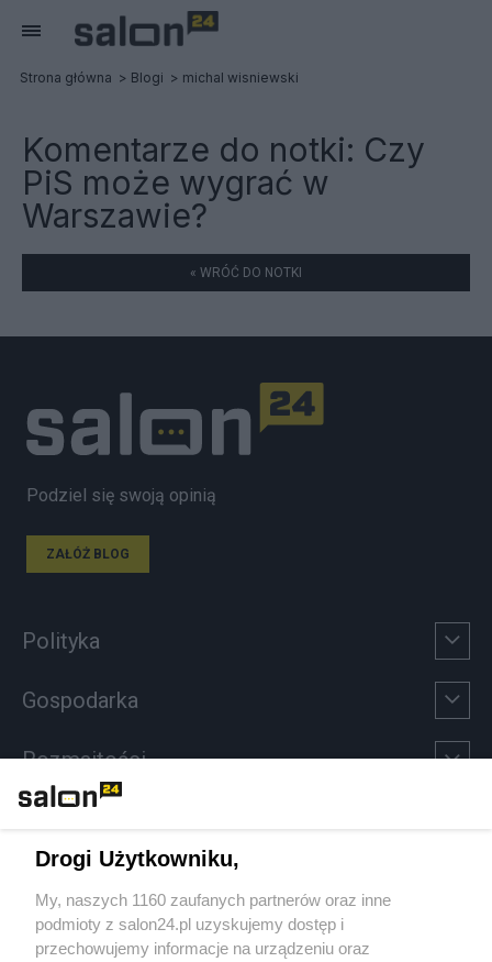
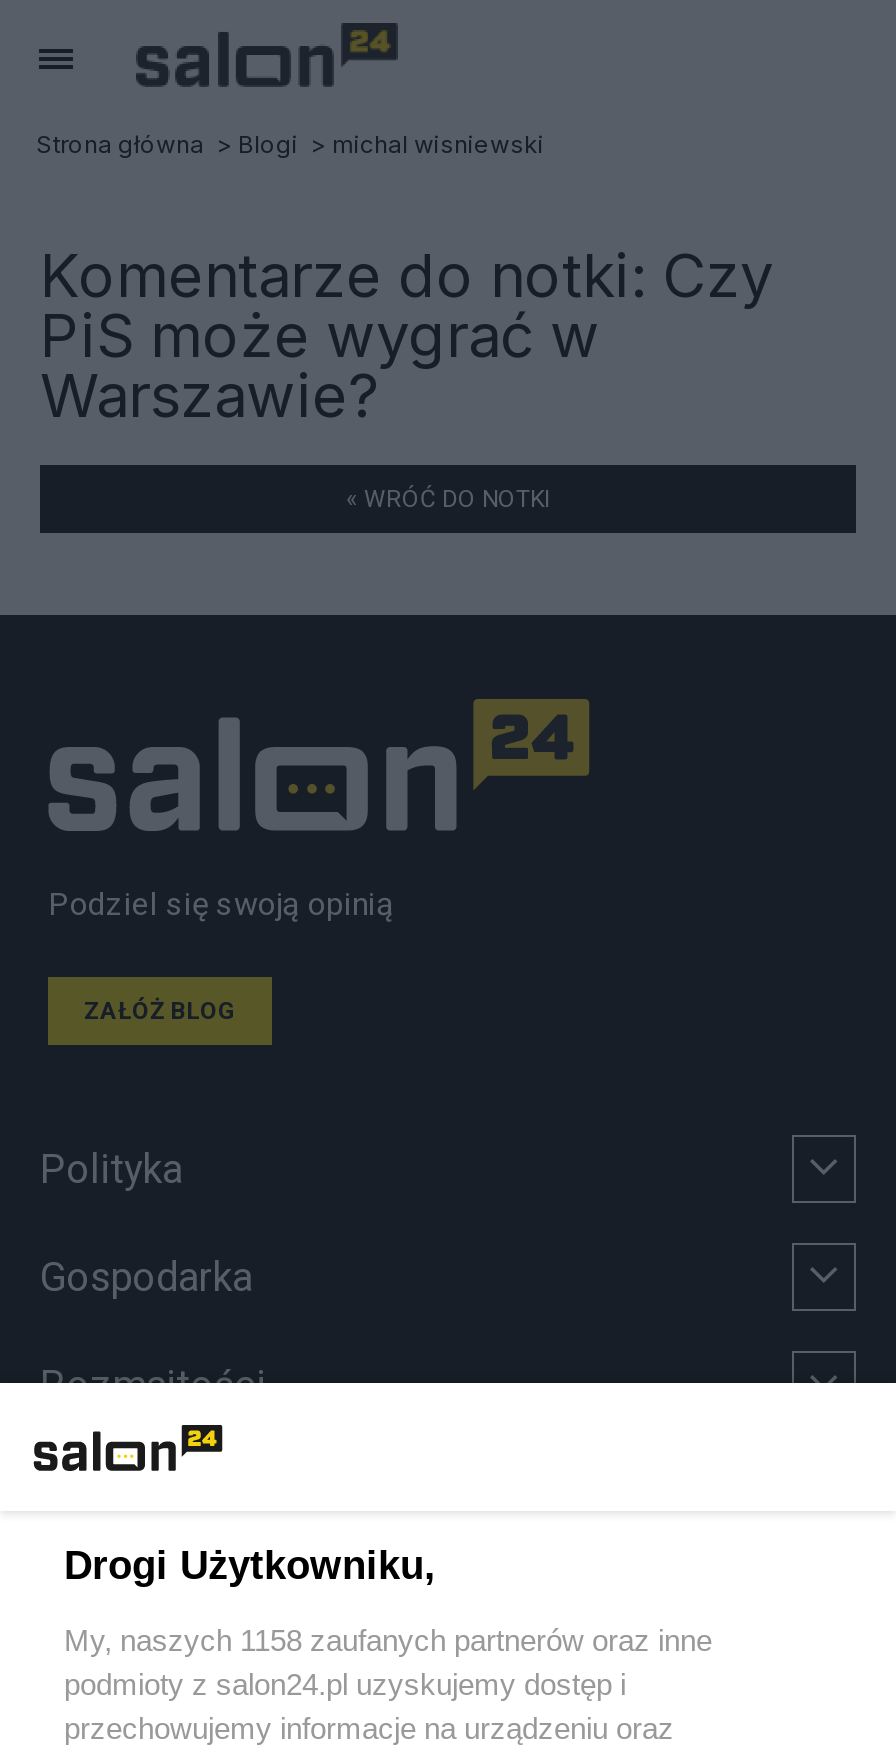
- My, naszych 1160 zaufanych partnerów oraz inne
+ My, naszych 1158 zaufanych partnerów oraz inne
